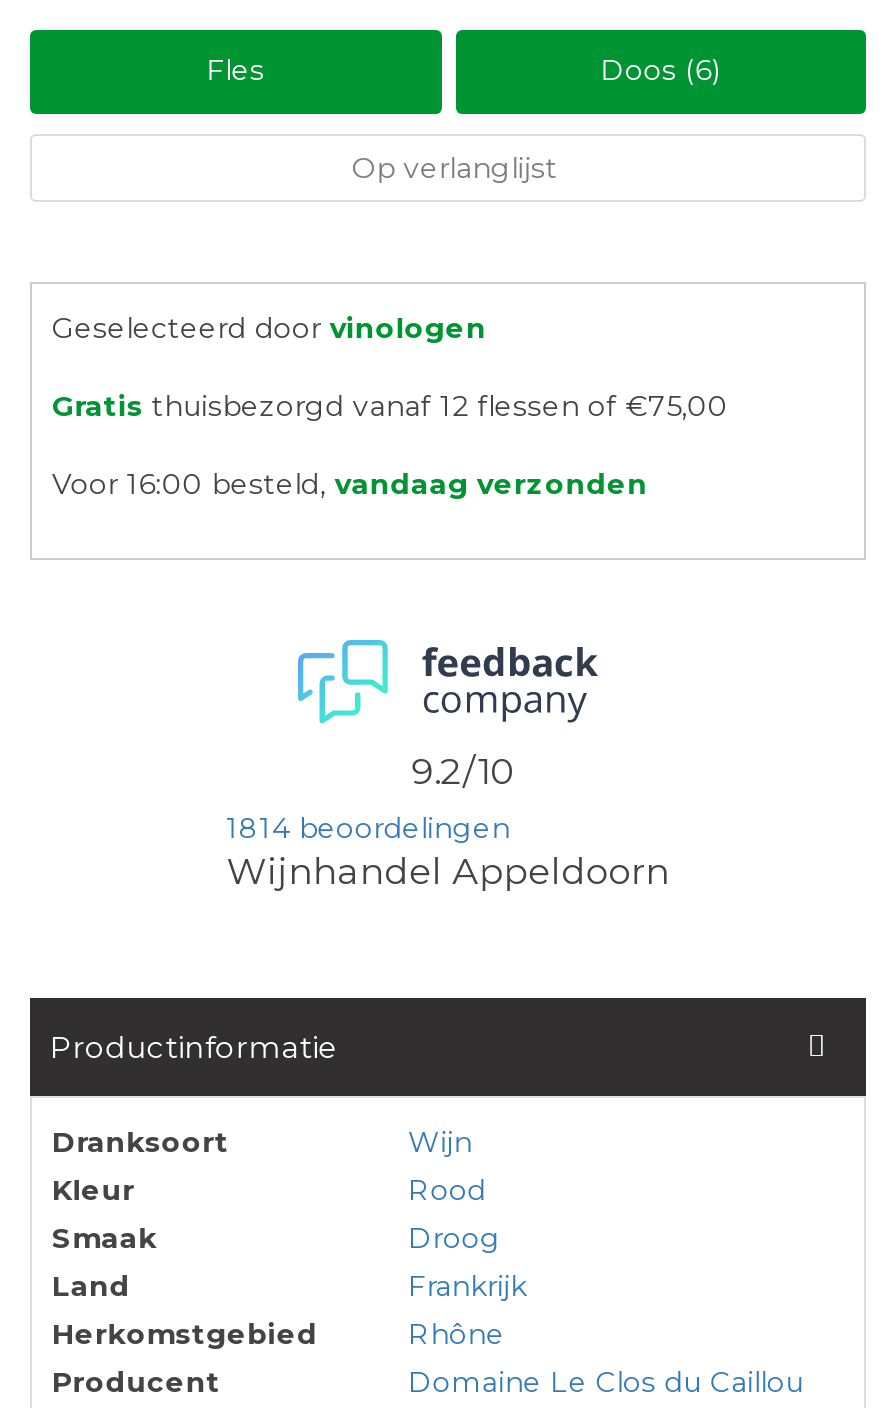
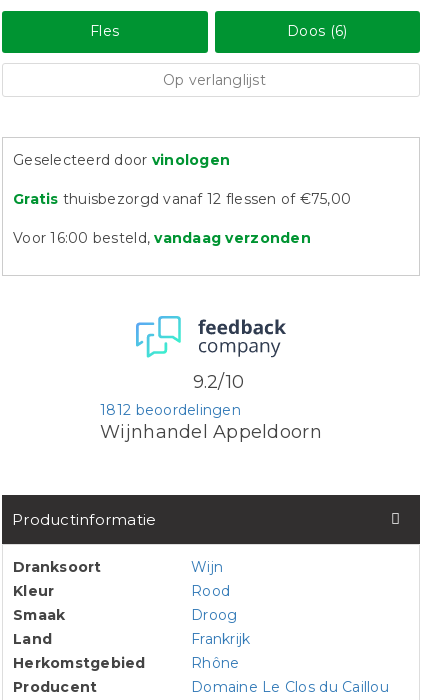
- 1814 beoordelingen
+ 1812 beoordelingen
